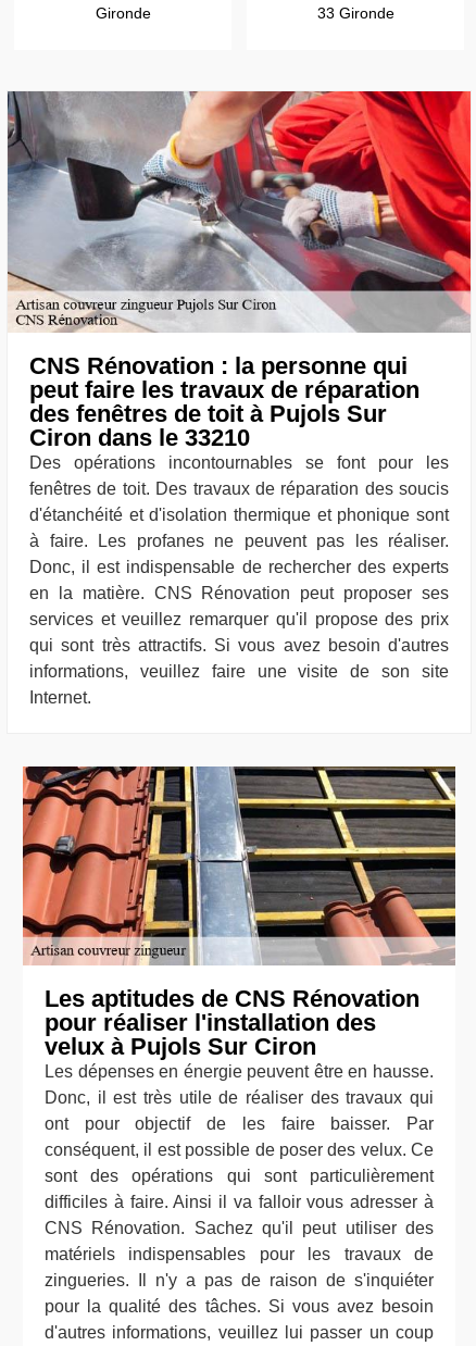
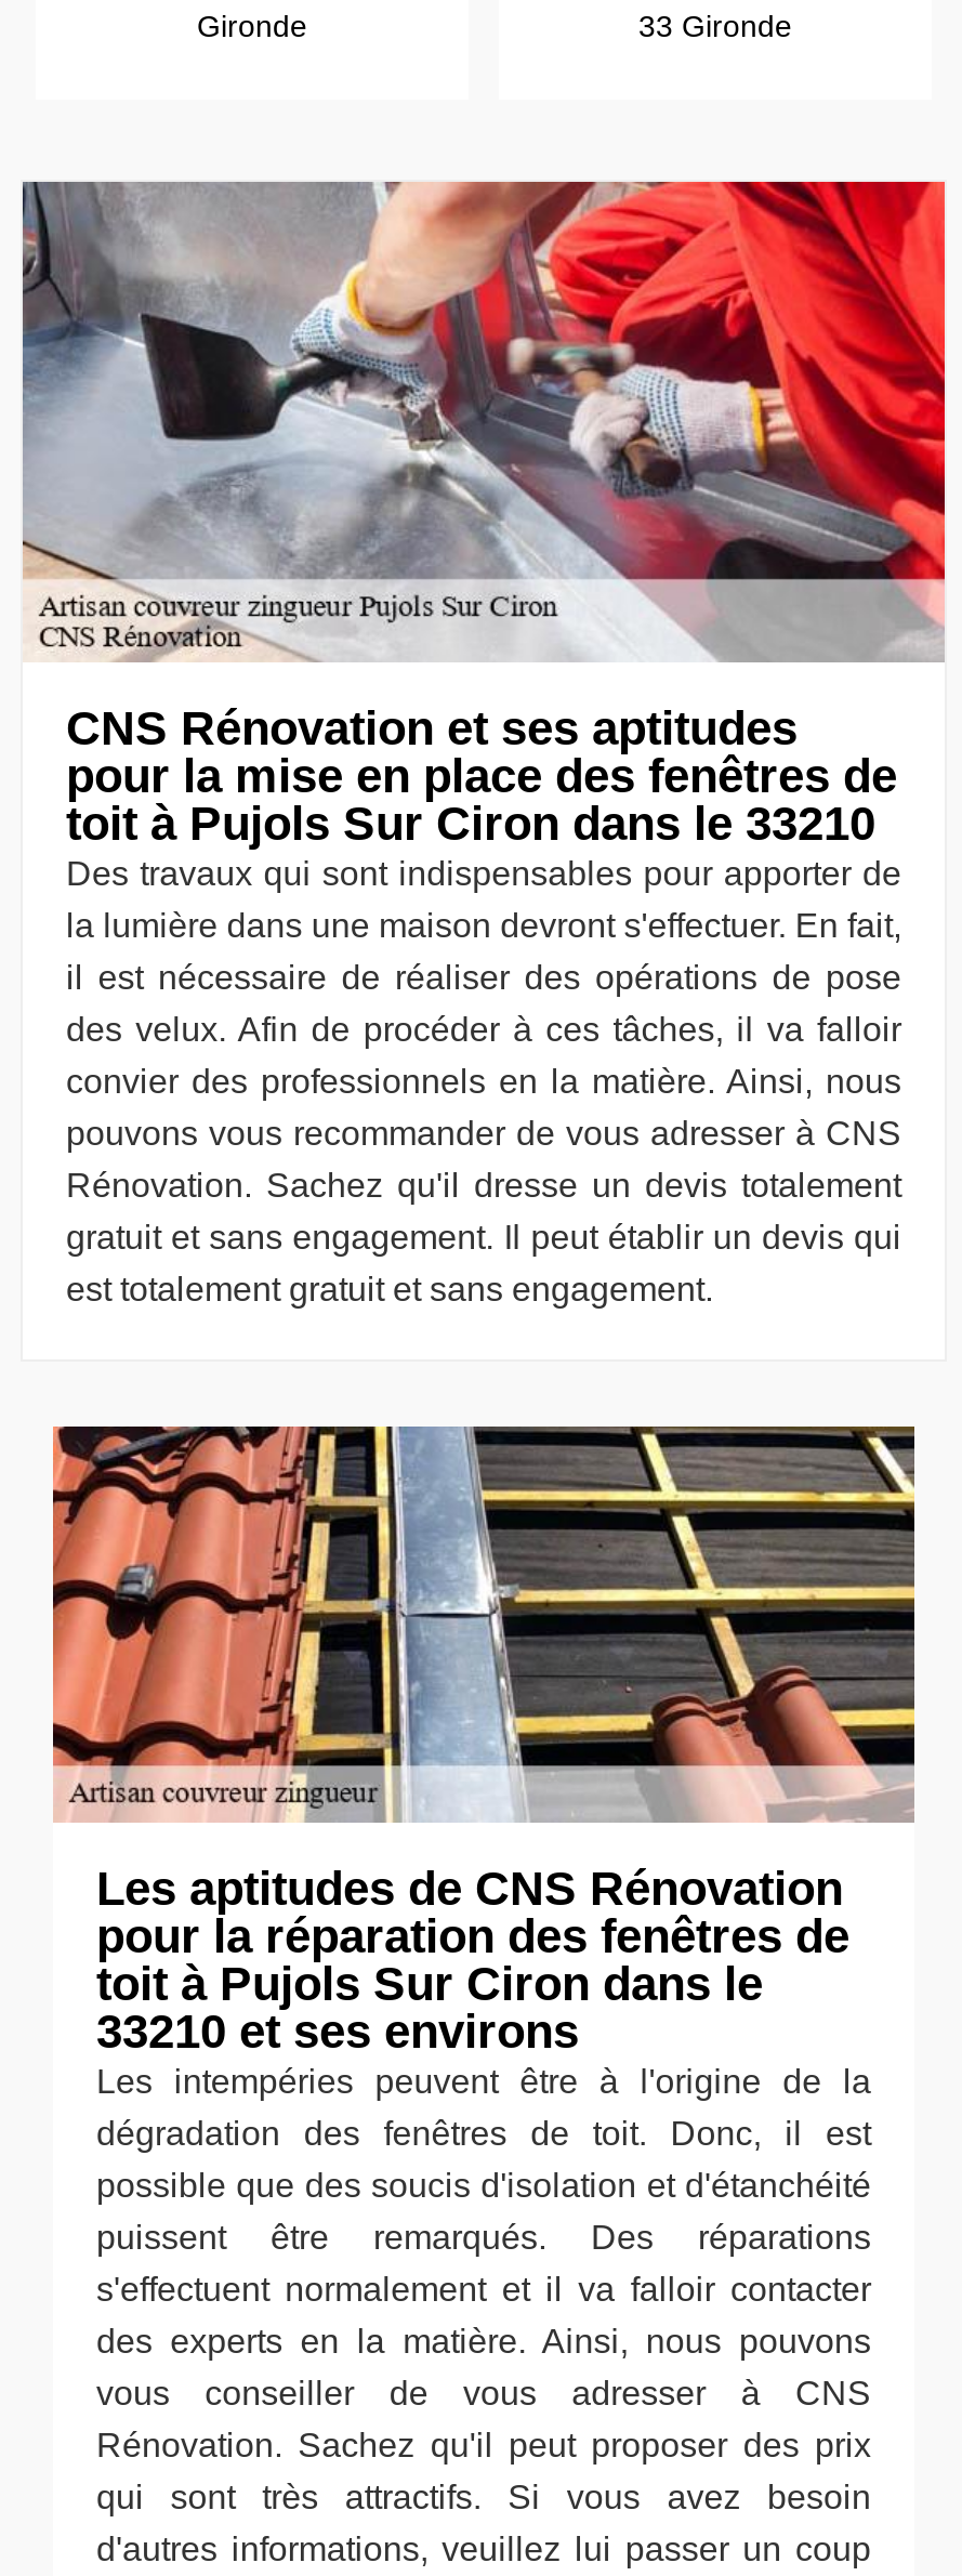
- CNS Rénovation : la personne qui
- peut faire les travaux de réparation
- des fenêtres de toit à Pujols Sur
- Ciron dans le 33210
- Des opérations incontournables se font pour les
- fenêtres de toit. Des travaux de réparation des soucis
- d'étanchéité et d'isolation thermique et phonique sont
- à faire. Les profanes ne peuvent pas les réaliser.
- Donc, il est indispensable de rechercher des experts
- en la matière. CNS Rénovation peut proposer ses
- services et veuillez remarquer qu'il propose des prix
- qui sont très attractifs. Si vous avez besoin d'autres
- informations, veuillez faire une visite de son site
- Internet.
+ CNS Rénovation et ses aptitudes
+ pour la mise en place des fenêtres de
+ toit à Pujols Sur Ciron dans le 33210
+ Des travaux qui sont indispensables pour apporter de
+ la lumière dans une maison devront s'effectuer. En fait,
+ il est nécessaire de réaliser des opérations de pose
+ des velux. Afin de procéder à ces tâches, il va falloir
+ convier des professionnels en la matière. Ainsi, nous
+ pouvons vous recommander de vous adresser à CNS
+ Rénovation. Sachez qu'il dresse un devis totalement
+ gratuit et sans engagement. Il peut établir un devis qui
+ est totalement gratuit et sans engagement.

- pour réaliser l'installation des
- velux à Pujols Sur Ciron
- Les dépenses en énergie peuvent être en hausse.
- Donc, il est très utile de réaliser des travaux qui
- ont pour objectif de les faire baisser. Par
- conséquent, il est possible de poser des velux. Ce
- sont des opérations qui sont particulièrement
- difficiles à faire. Ainsi il va falloir vous adresser à
- CNS Rénovation. Sachez qu'il peut utiliser des
- matériels indispensables pour les travaux de
- zingueries. Il n'y a pas de raison de s'inquiéter
- pour la qualité des tâches. Si vous avez besoin
+ pour la réparation des fenêtres de
+ toit à Pujols Sur Ciron dans le
+ 33210 et ses environs
+ Les intempéries peuvent être à l'origine de la
+ dégradation des fenêtres de toit. Donc, il est
+ possible que des soucis d'isolation et d'étanchéité
+ puissent être remarqués. Des réparations
+ s'effectuent normalement et il va falloir contacter
+ des experts en la matière. Ainsi, nous pouvons
+ vous conseiller de vous adresser à CNS
+ Rénovation. Sachez qu'il peut proposer des prix
+ qui sont très attractifs. Si vous avez besoin
